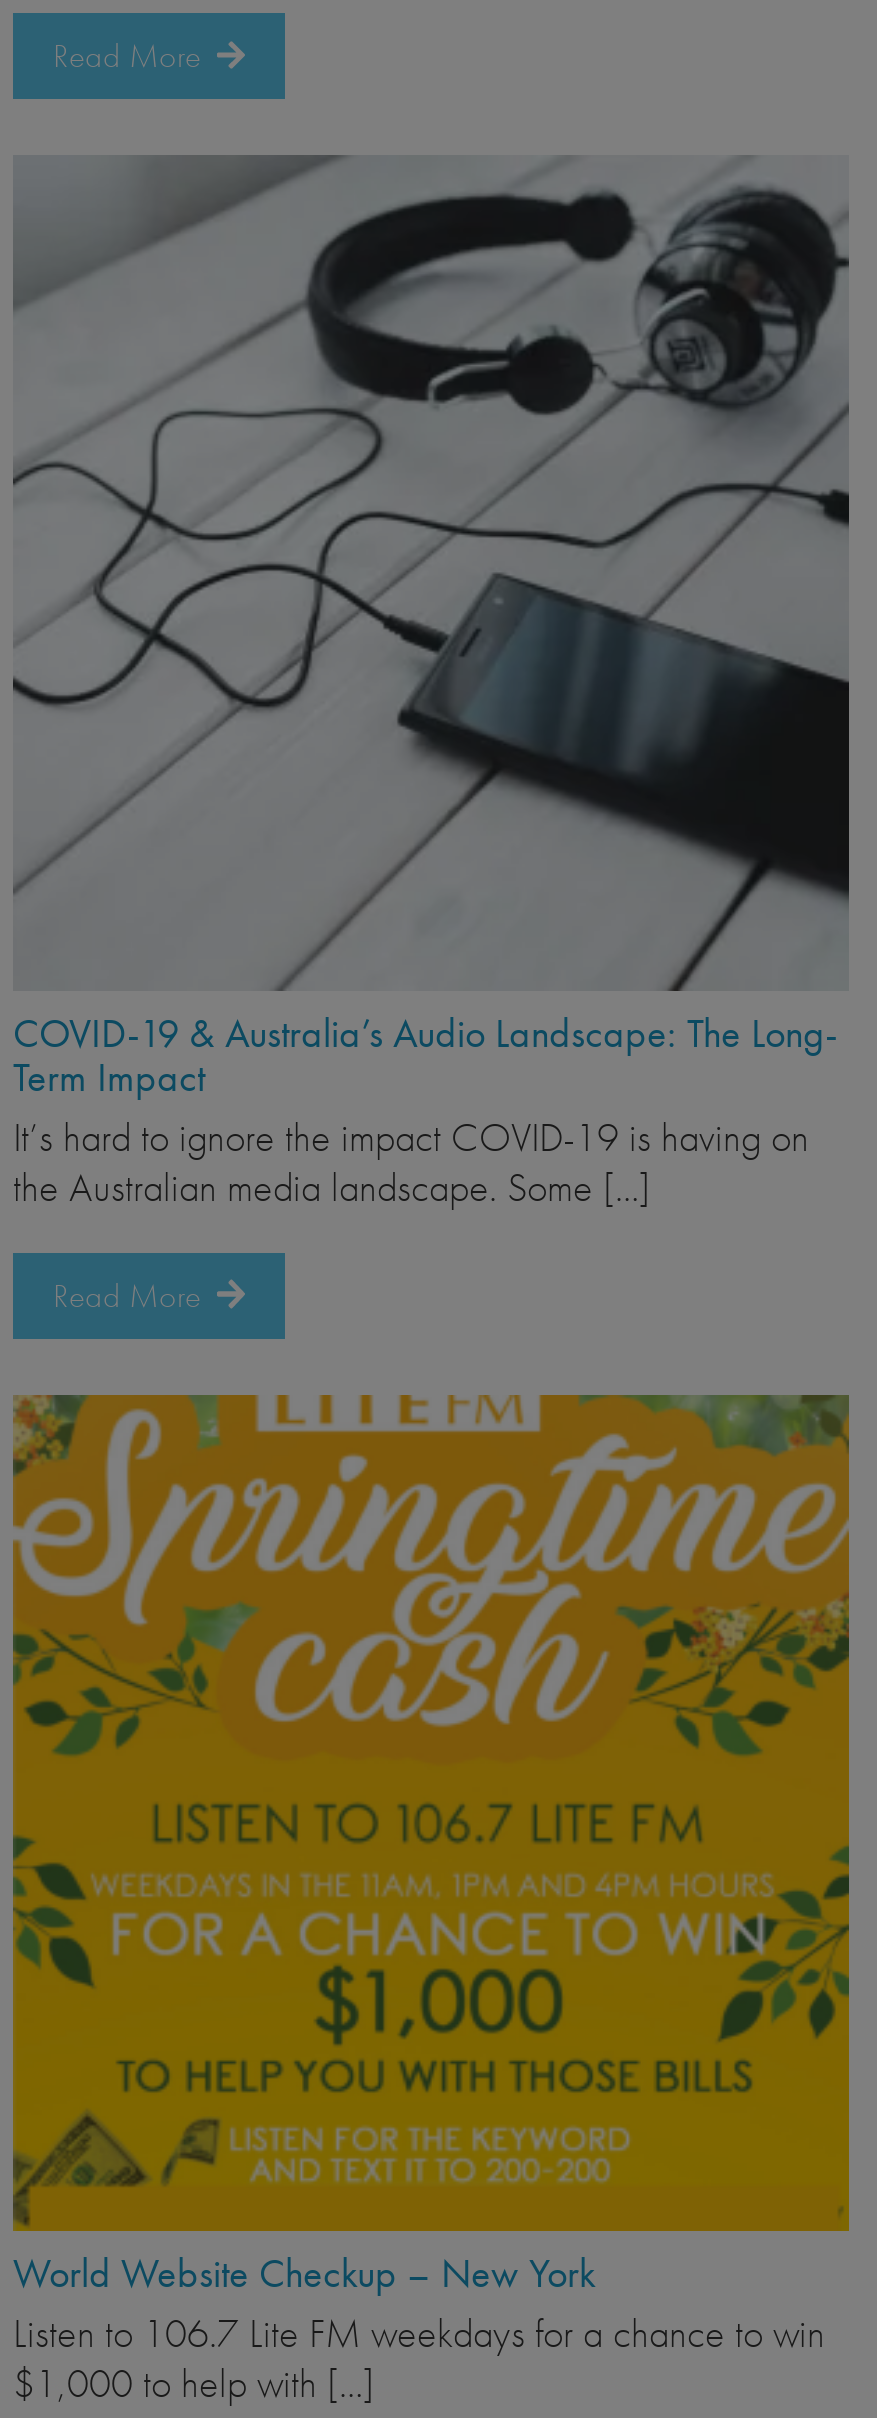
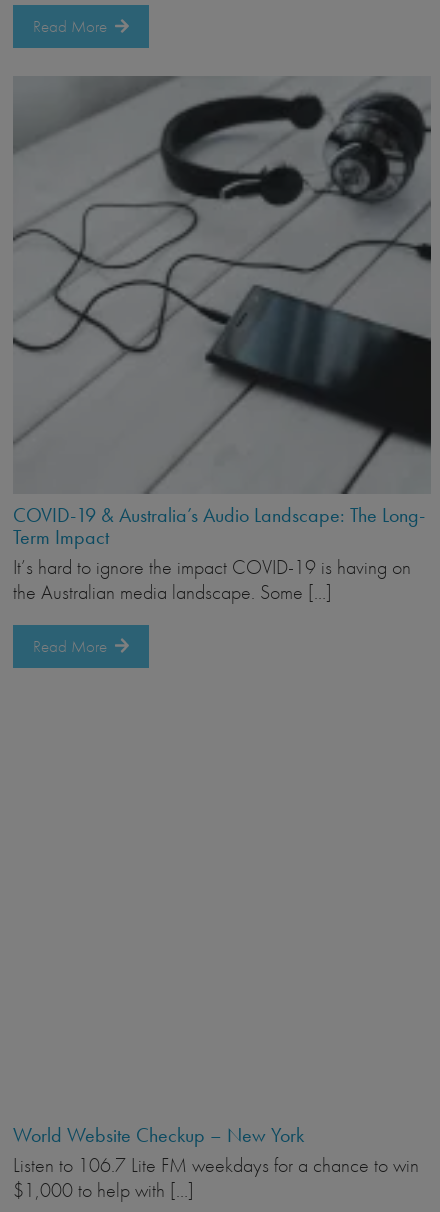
- [image]
